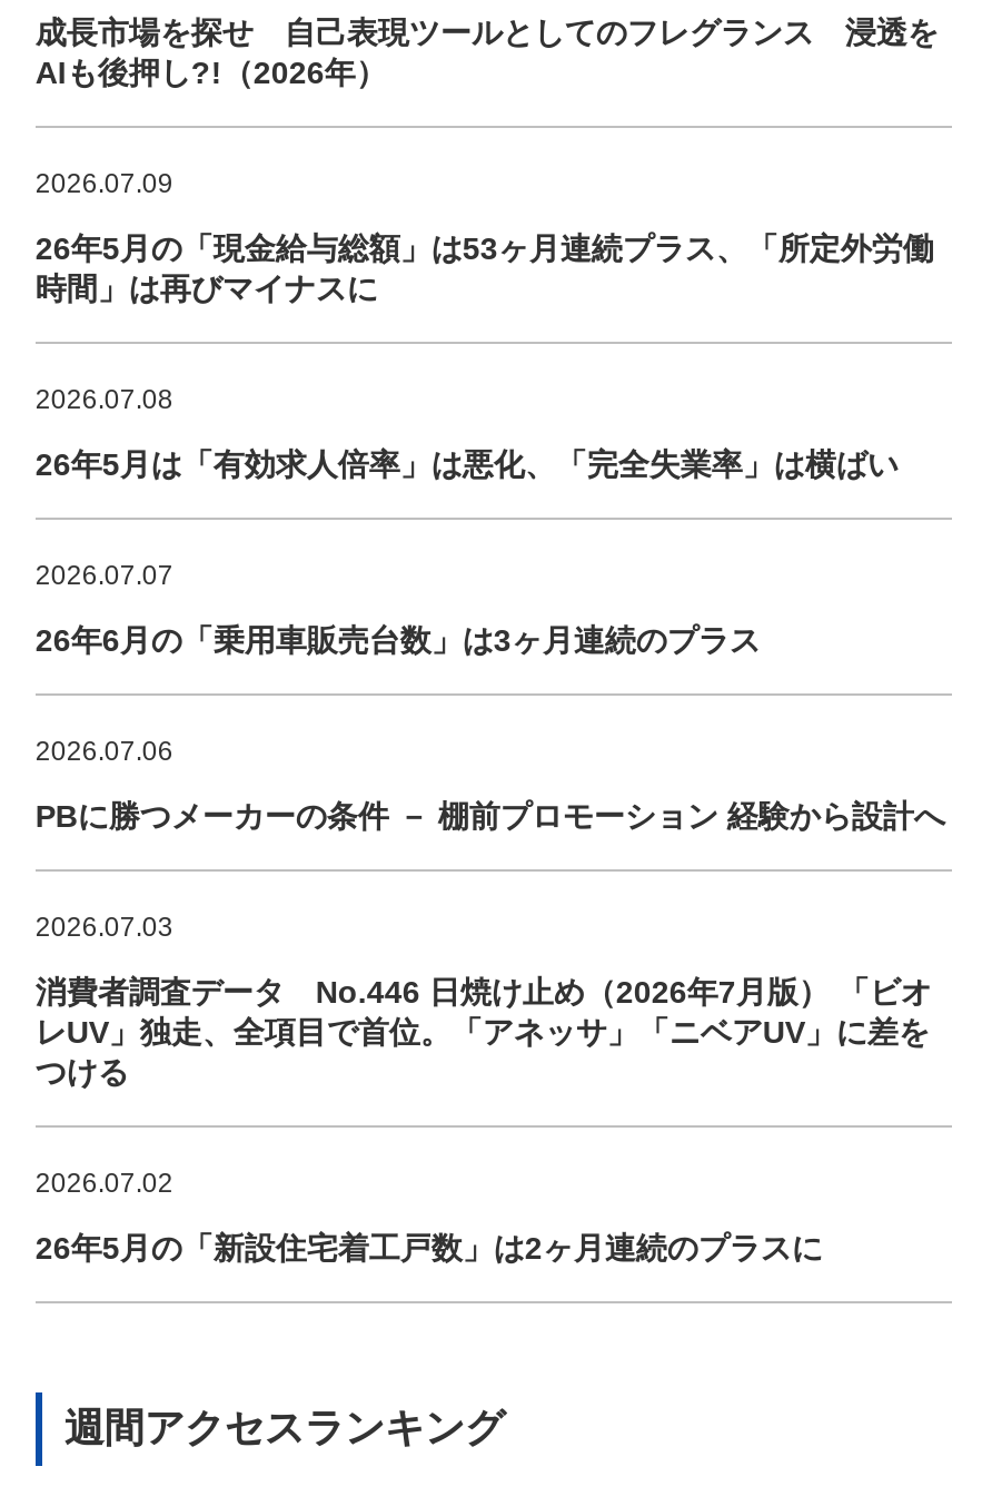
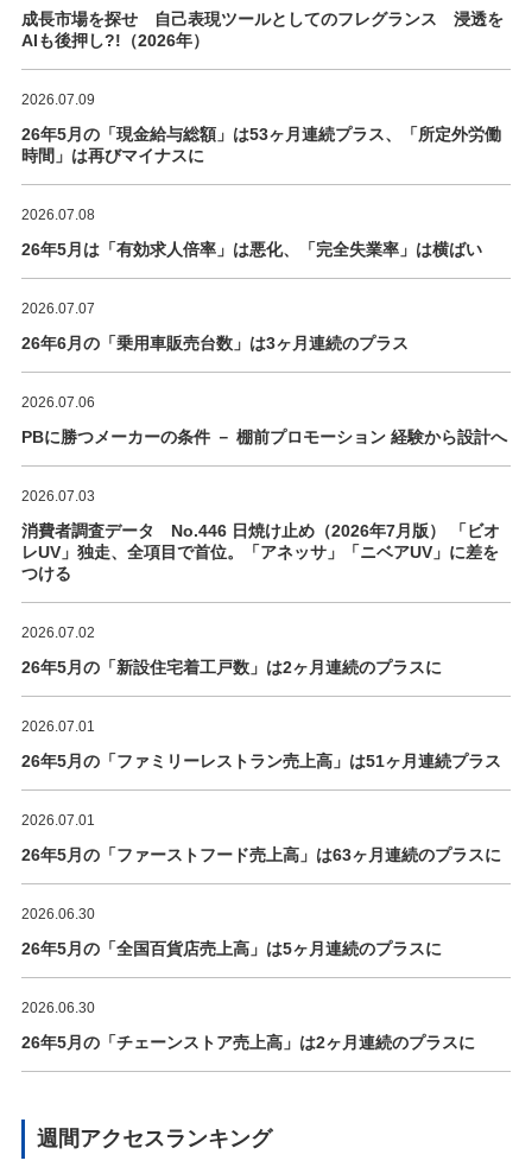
+ 2026.07.01
+ 26年5月の「ファミリーレストラン売上高」は51ヶ月連続プラス
+ 2026.07.01
+ 26年5月の「ファーストフード売上高」は63ヶ月連続のプラスに
+ 2026.06.30
+ 26年5月の「全国百貨店売上高」は5ヶ月連続のプラスに
+ 2026.06.30
+ 26年5月の「チェーンストア売上高」は2ヶ月連続のプラスに
